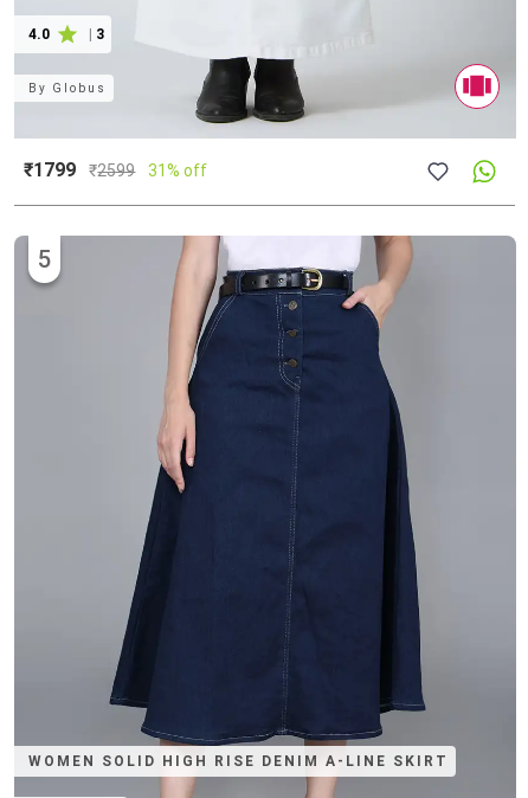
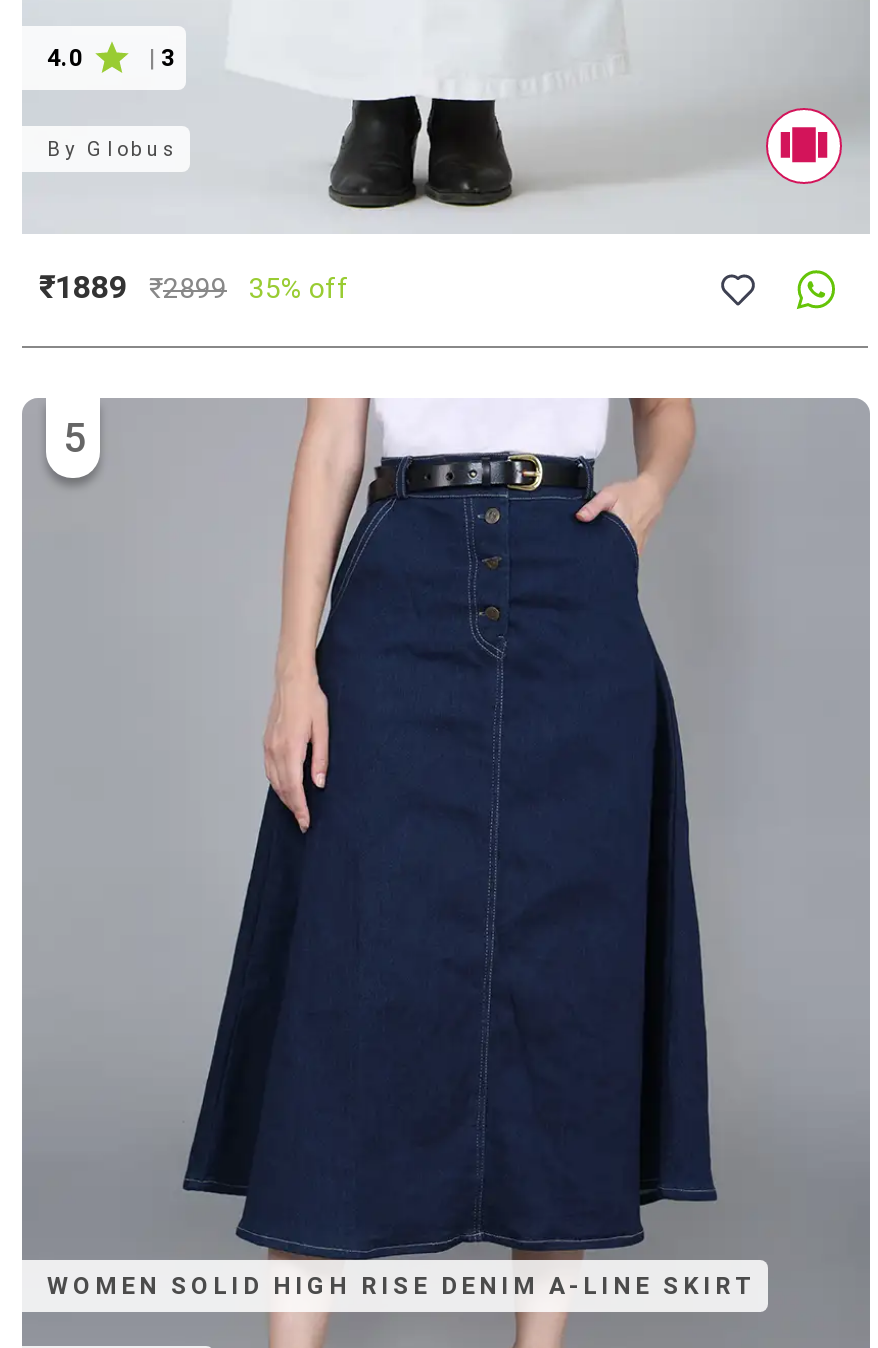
- ₹1799
+ ₹1889

- ₹2599
+ ₹2899

- 31% off
+ 35% off
